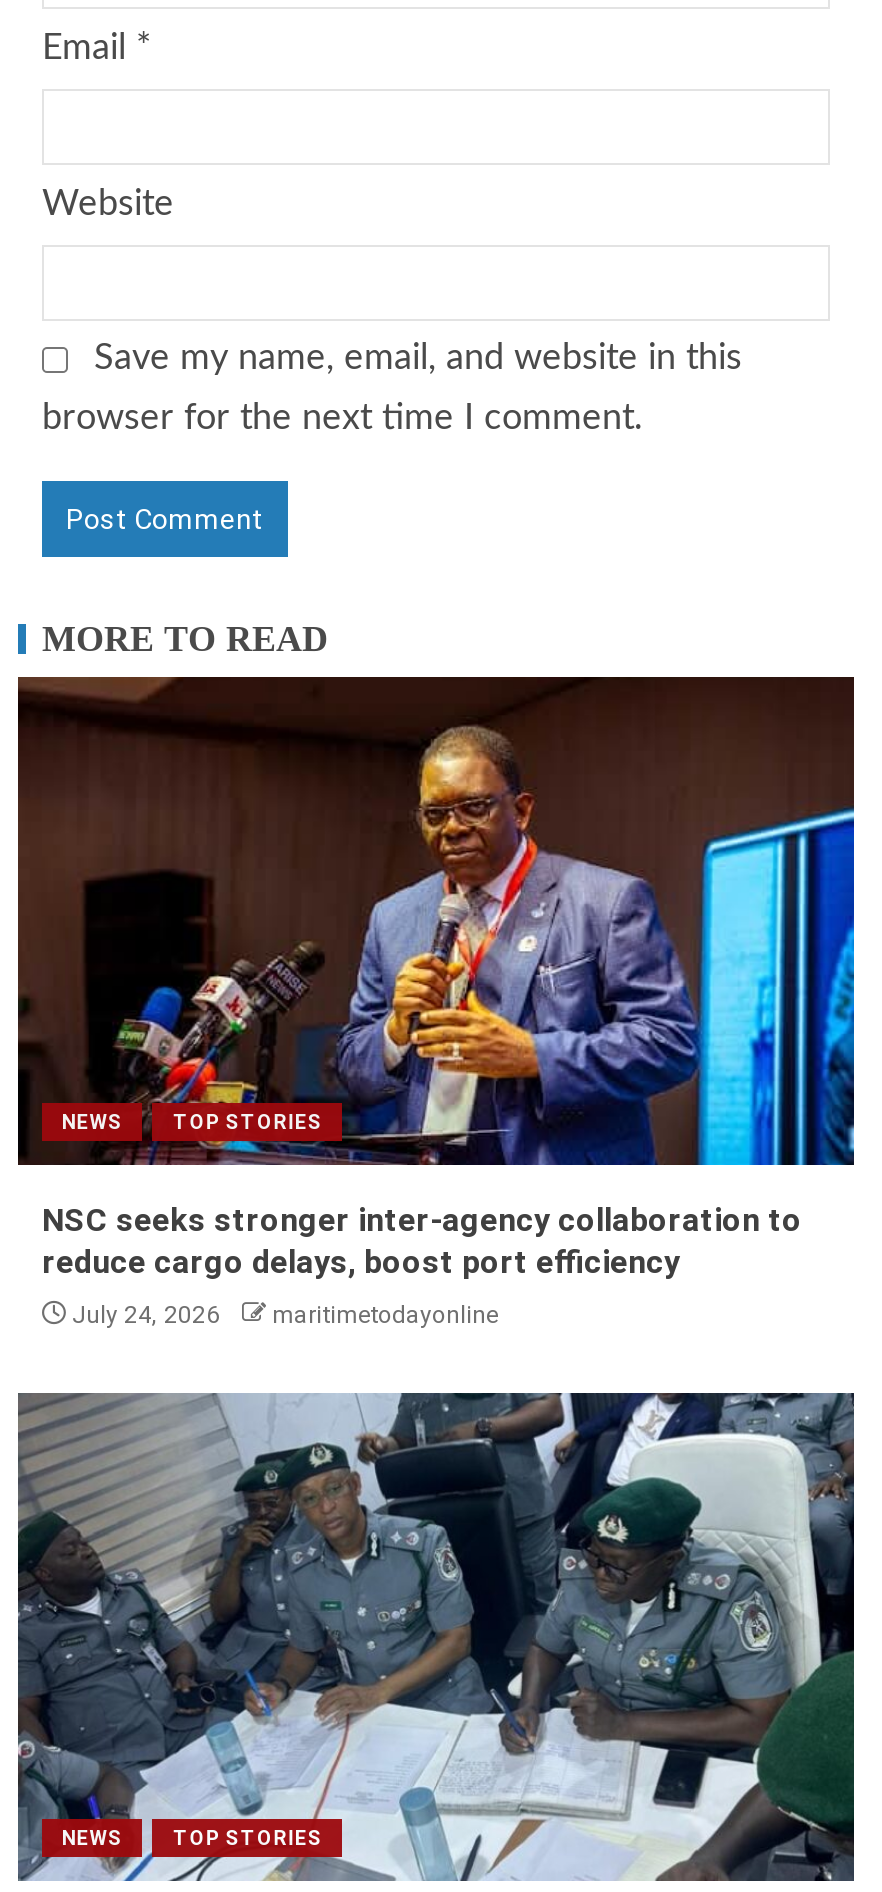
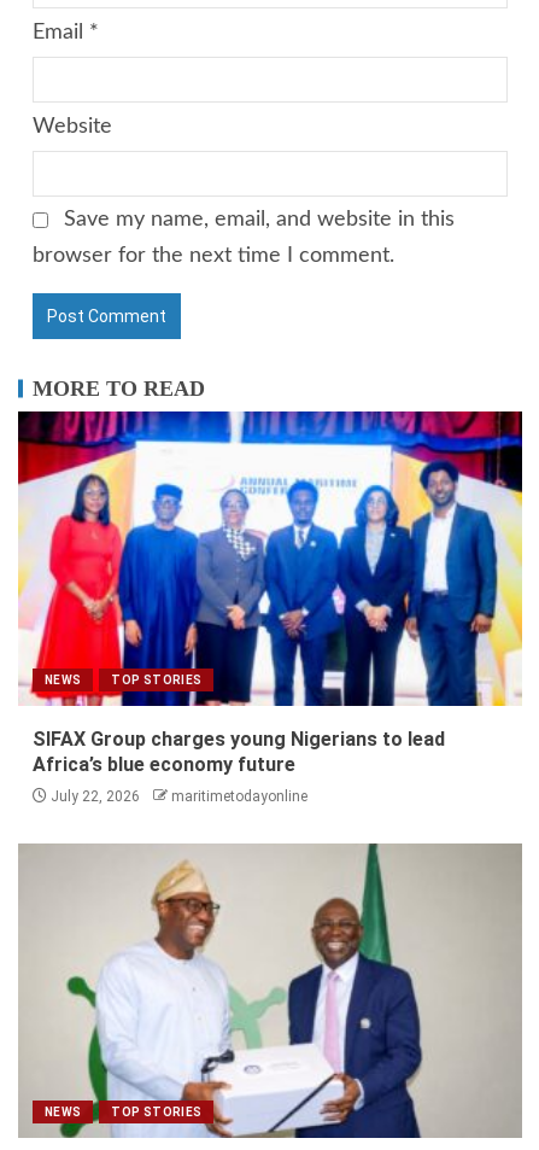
- [image]
- NSC seeks stronger inter-agency collaboration to
- reduce cargo delays, boost port efficiency
+ [image]
+ SIFAX Group charges young Nigerians to lead
+ Africa’s blue economy future

- July 24, 2026 maritimetodayonline
+ July 22, 2026 maritimetodayonline

- [image]
+ [image]
